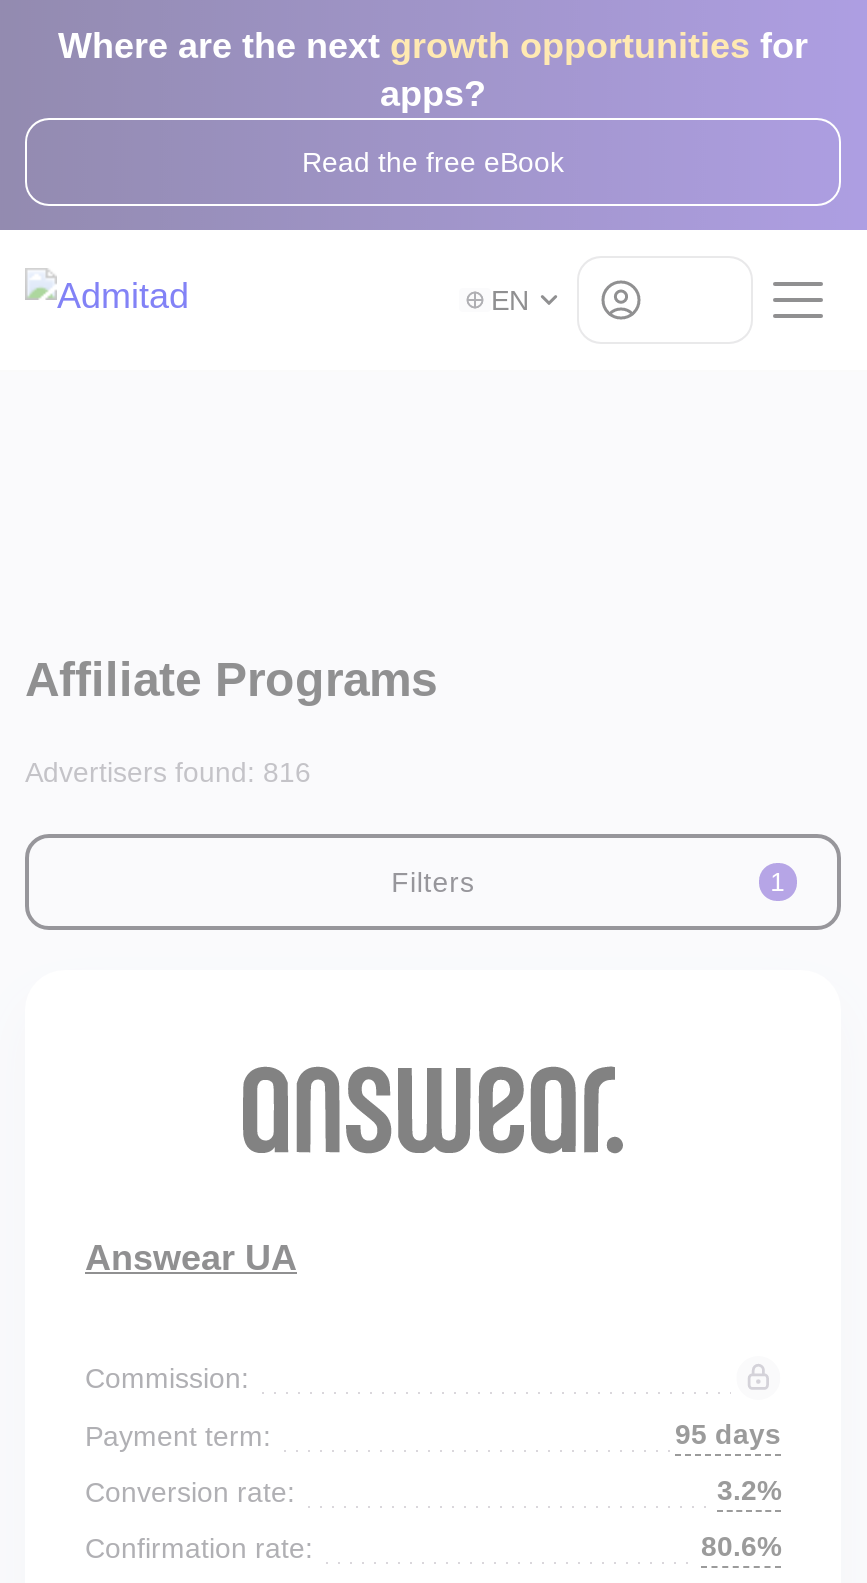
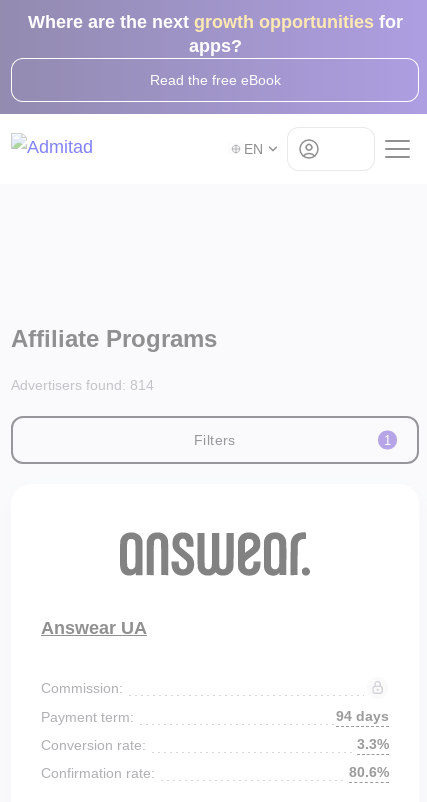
- Advertisers found: 816
+ Advertisers found: 814

- 95 days
+ 94 days

- 3.2%
+ 3.3%
